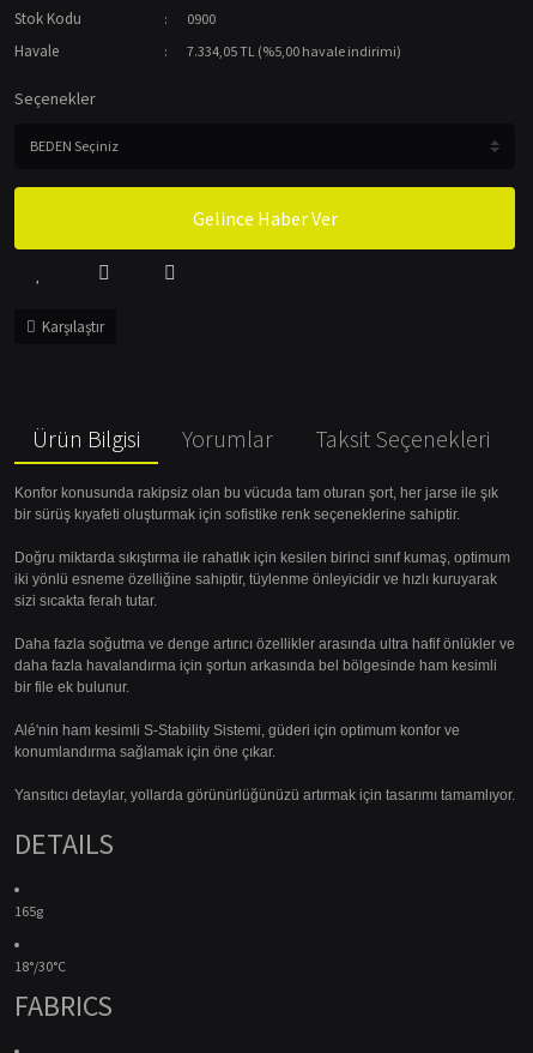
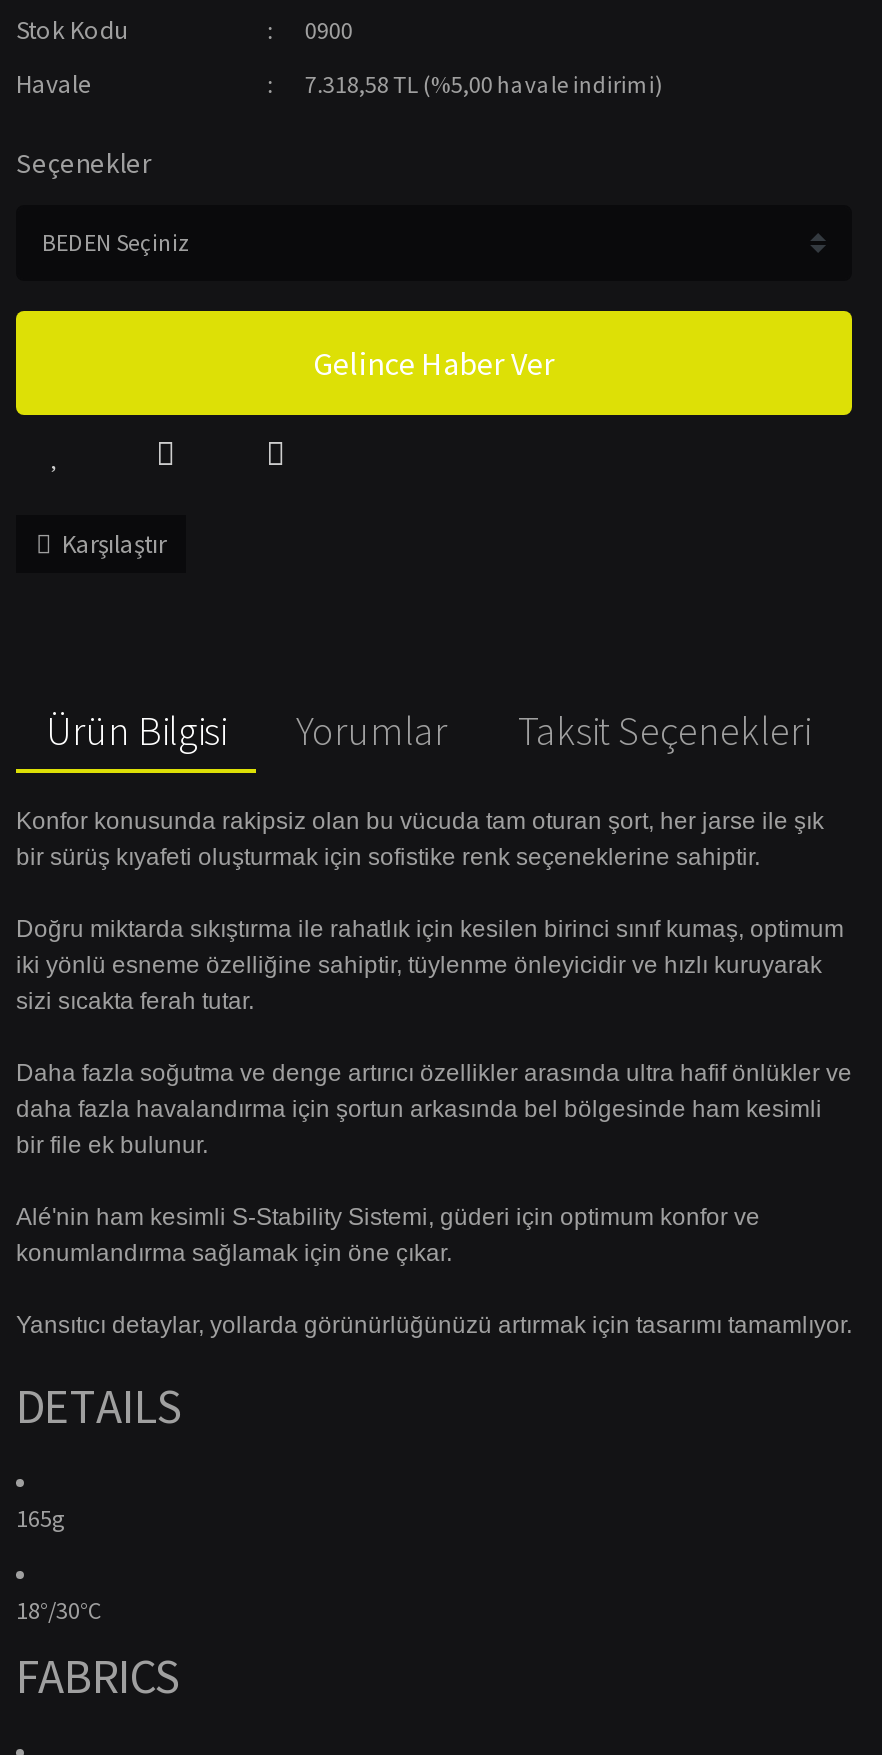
- 7.334,05 TL (%5,00 havale indirimi)
+ 7.318,58 TL (%5,00 havale indirimi)
